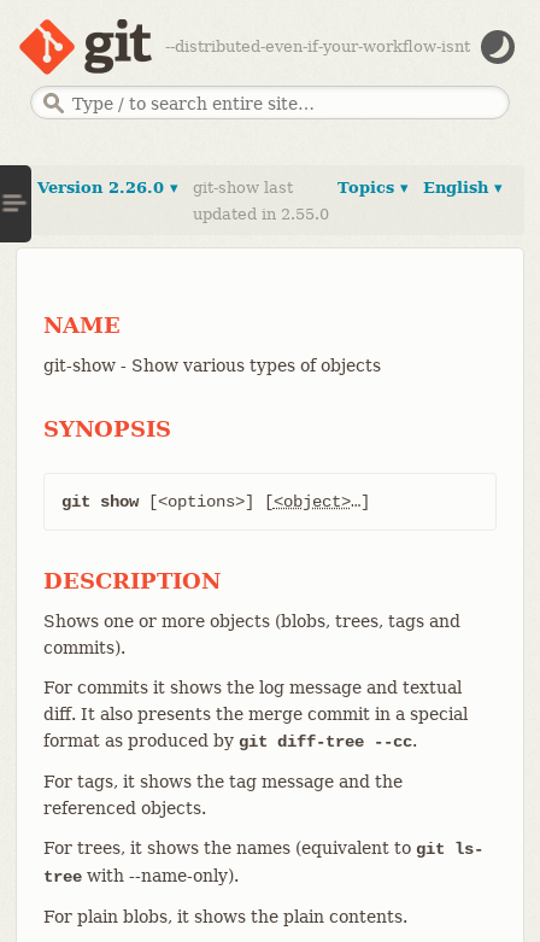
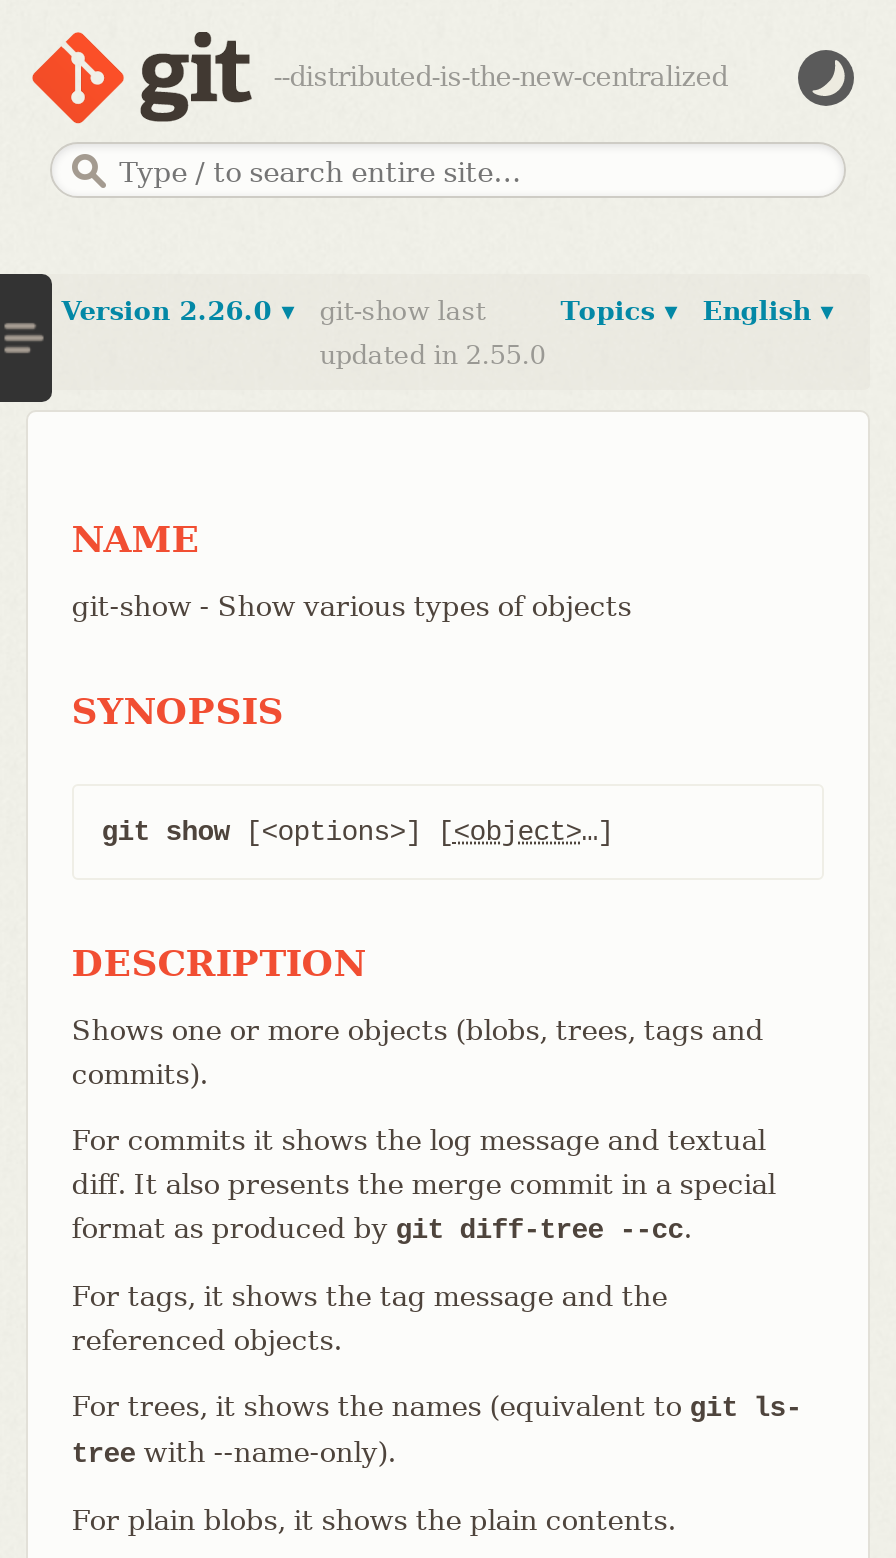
- --distributed-even-if-your-workflow-isnt
+ --distributed-is-the-new-centralized
